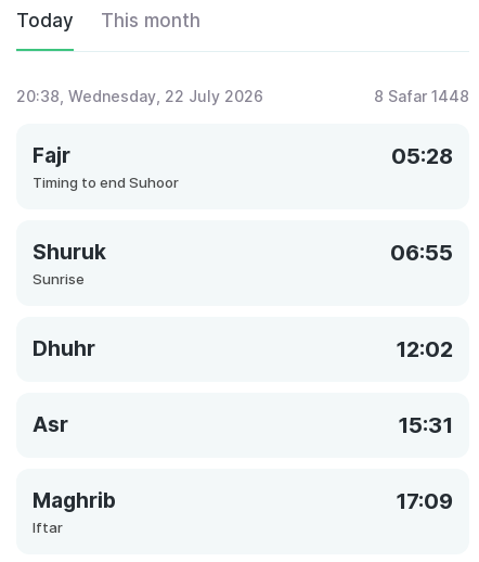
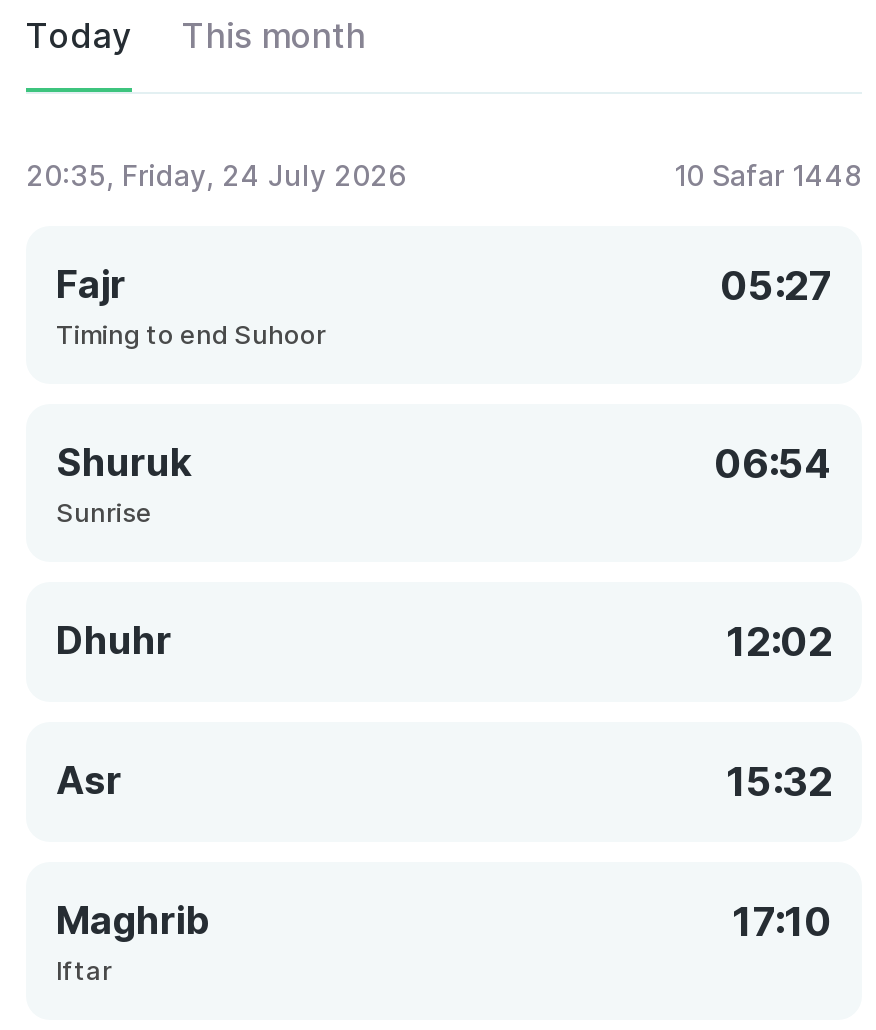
- 20:38, Wednesday, 22 July 2026
+ 20:35, Friday, 24 July 2026

- 8 Safar 1448
+ 10 Safar 1448

- 05:28
+ 05:27

- 06:55
+ 06:54

- 15:31
+ 15:32

- 17:09
+ 17:10
